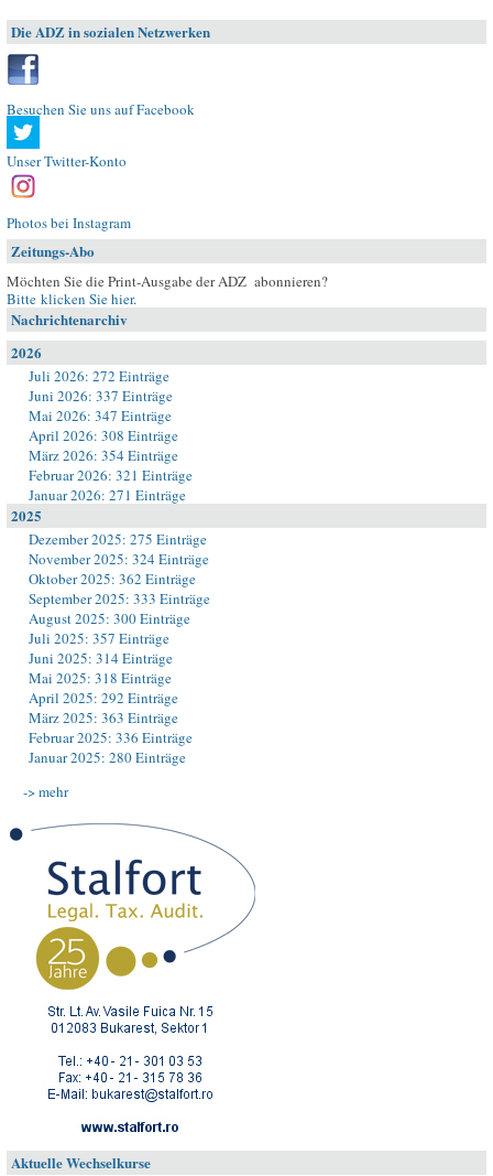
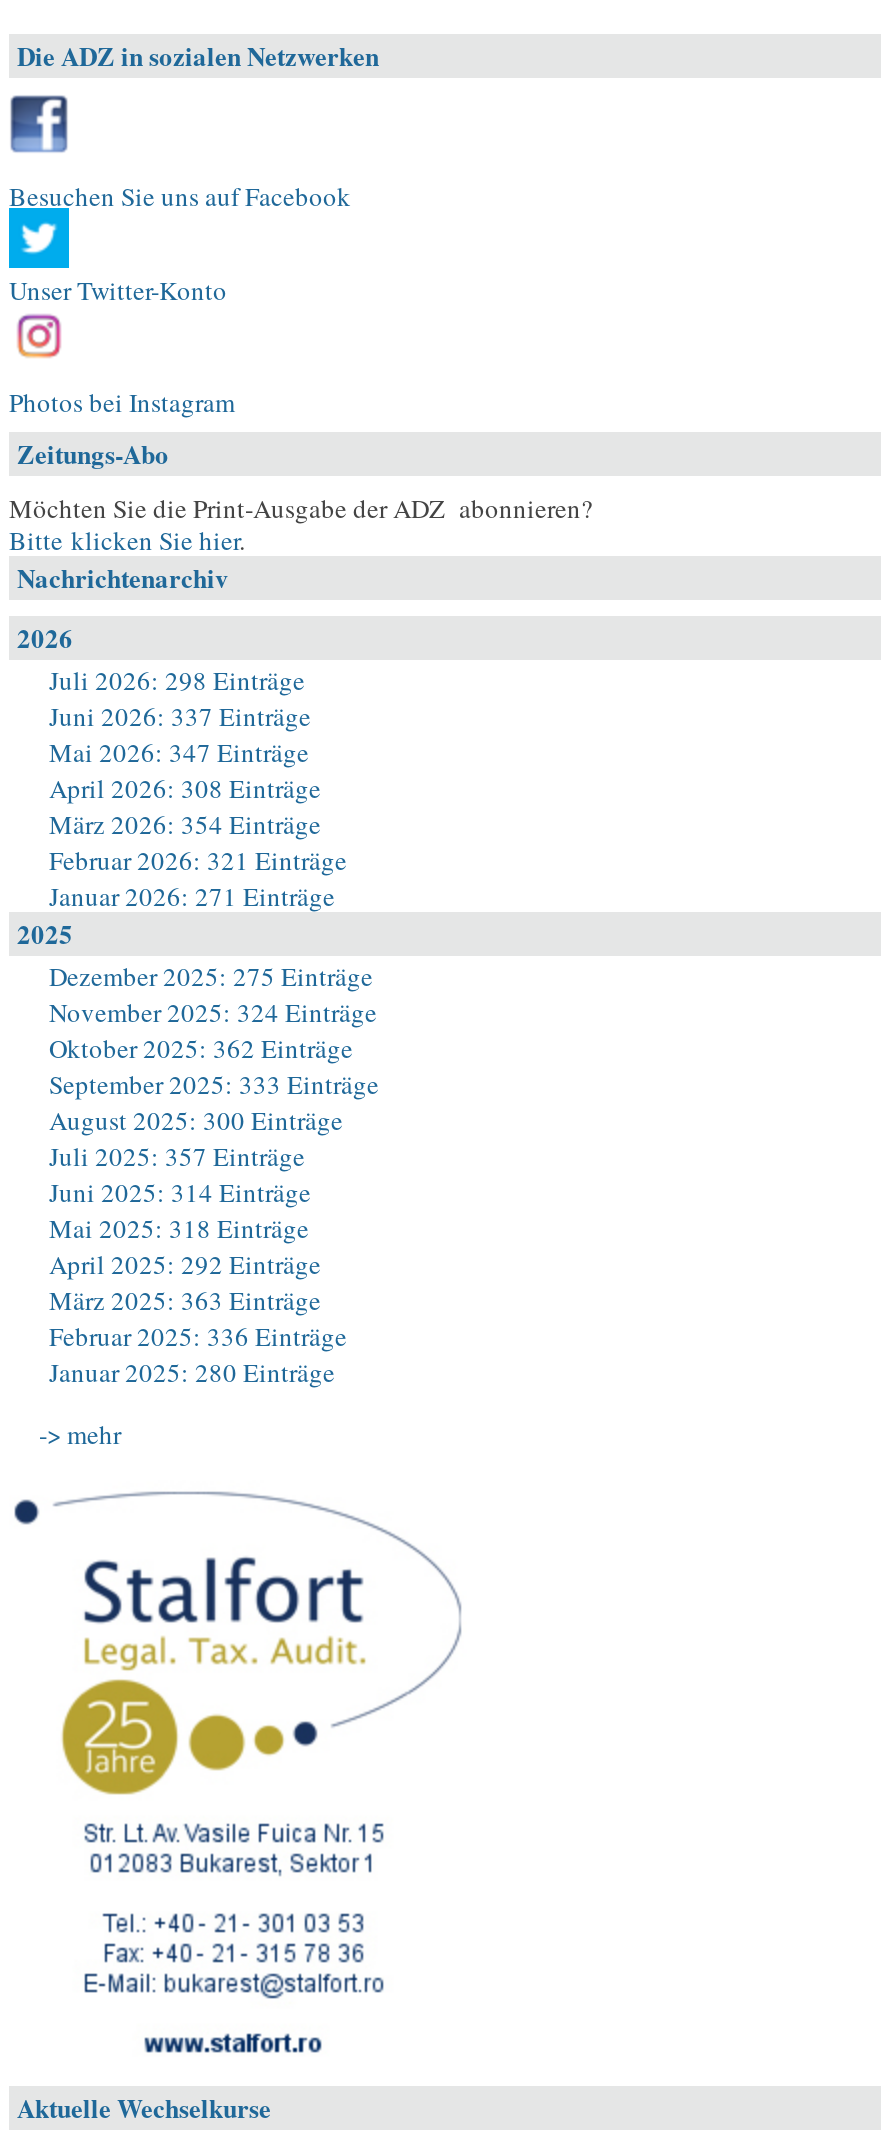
- Juli 2026: 272 Einträge
+ Juli 2026: 298 Einträge
